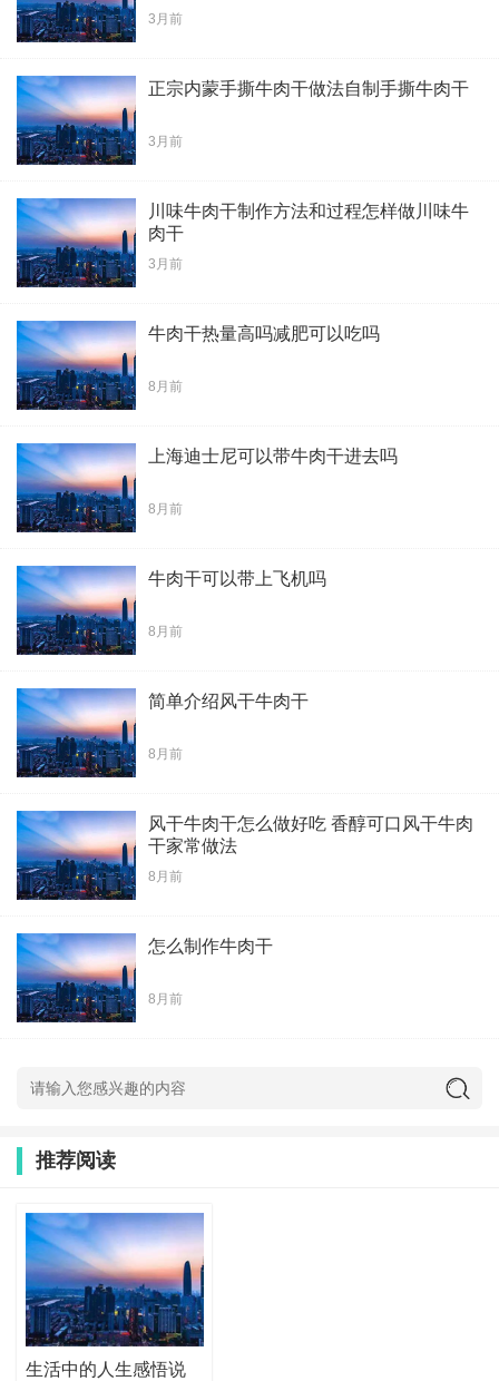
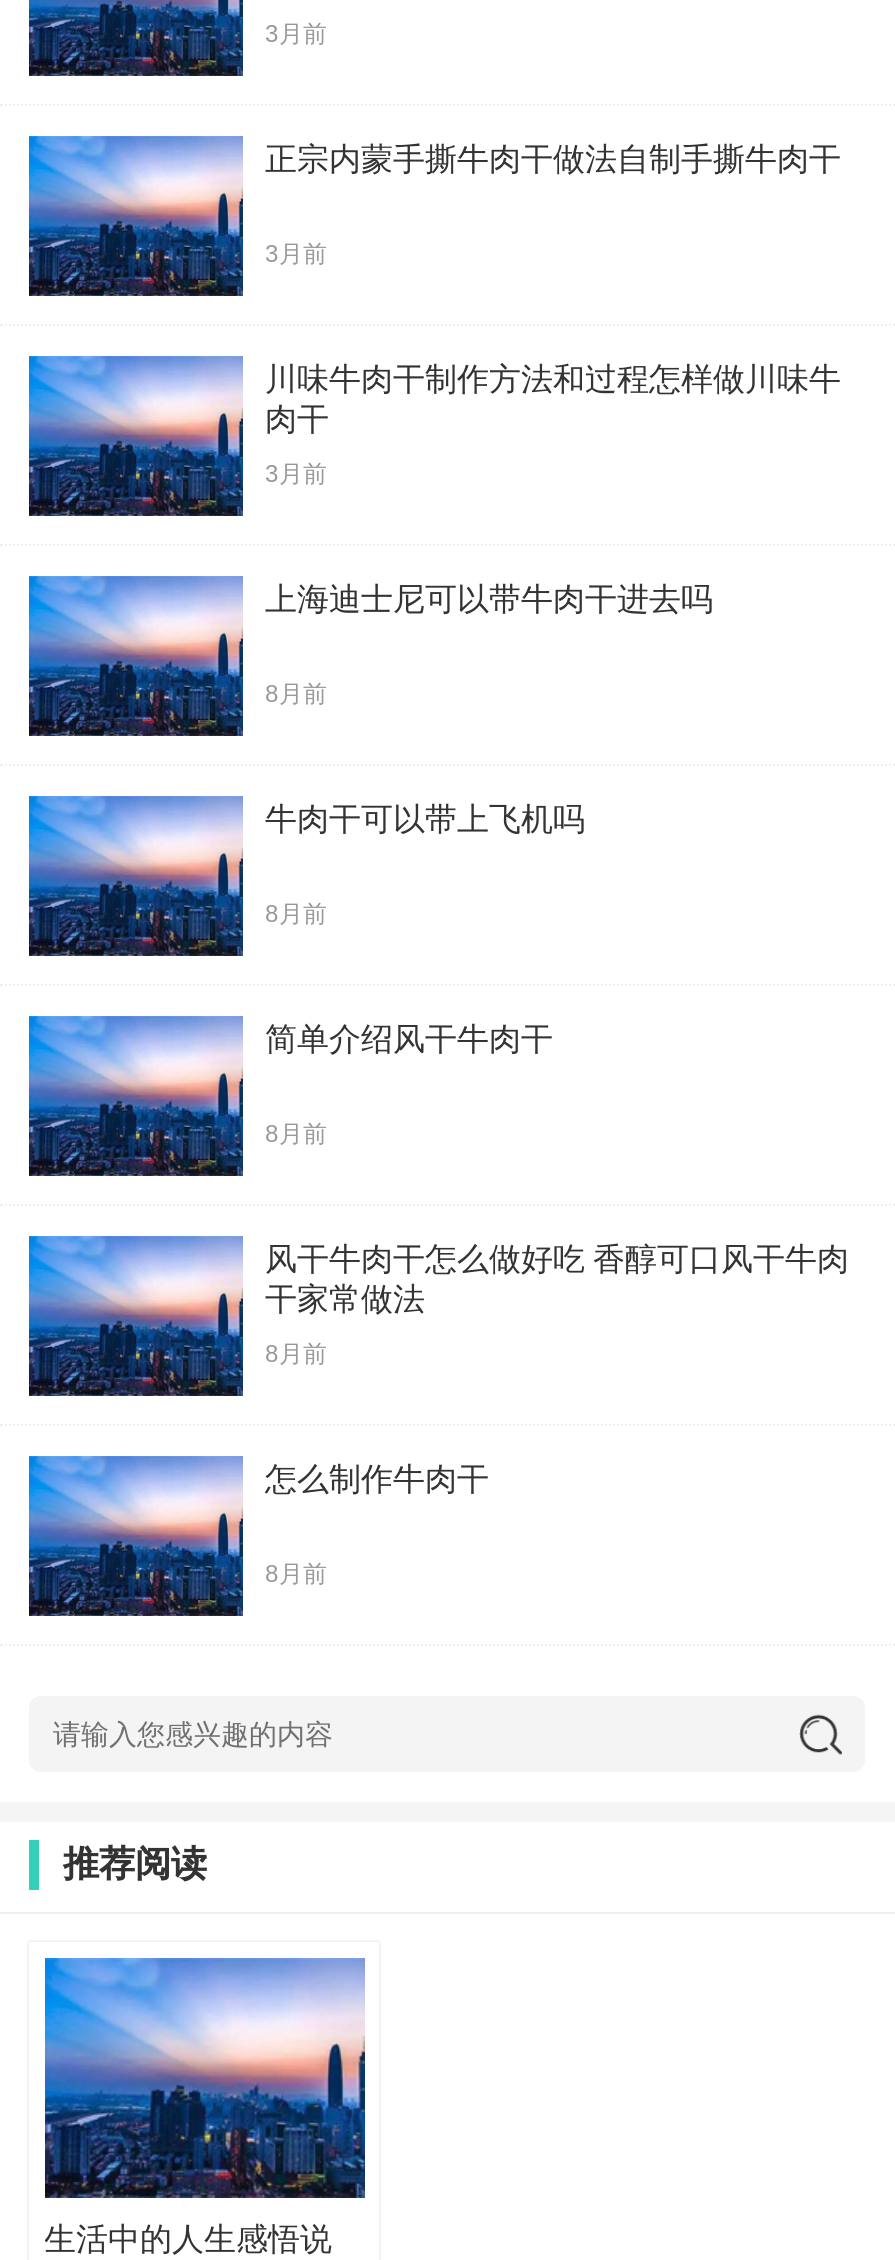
- 牛肉干热量高吗减肥可以吃吗
- 8月前
